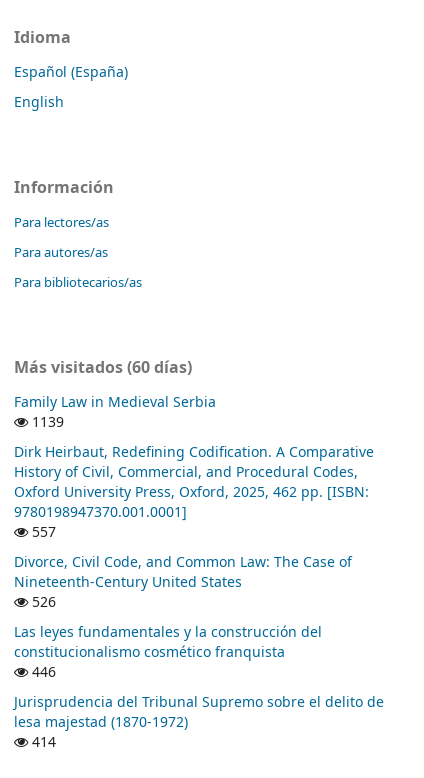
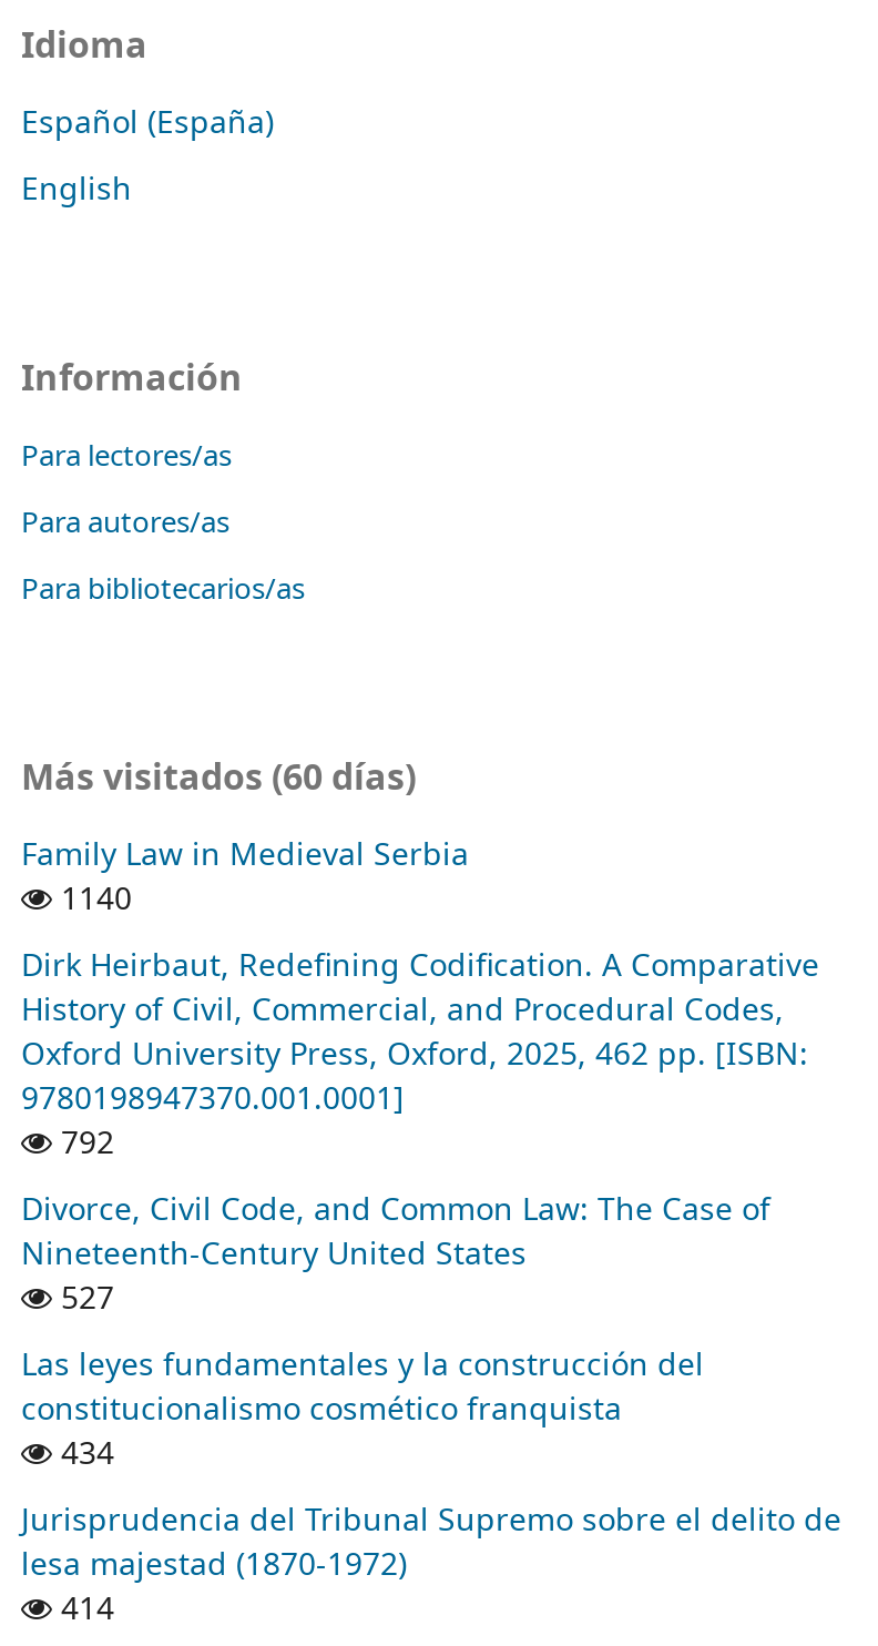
- 1139
+ 1140

- 557
+ 792

- 526
+ 527

- 446
+ 434
